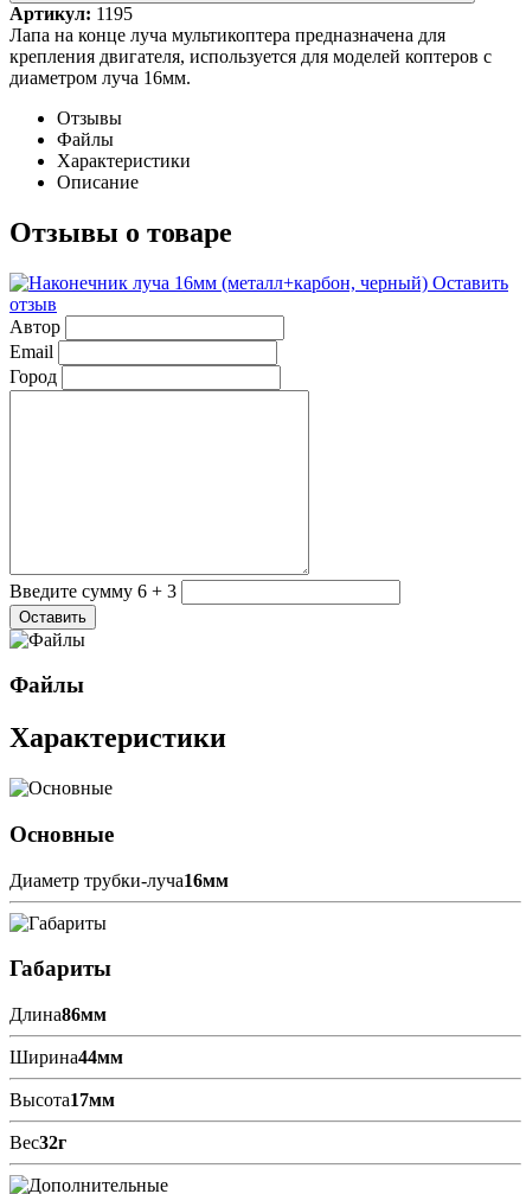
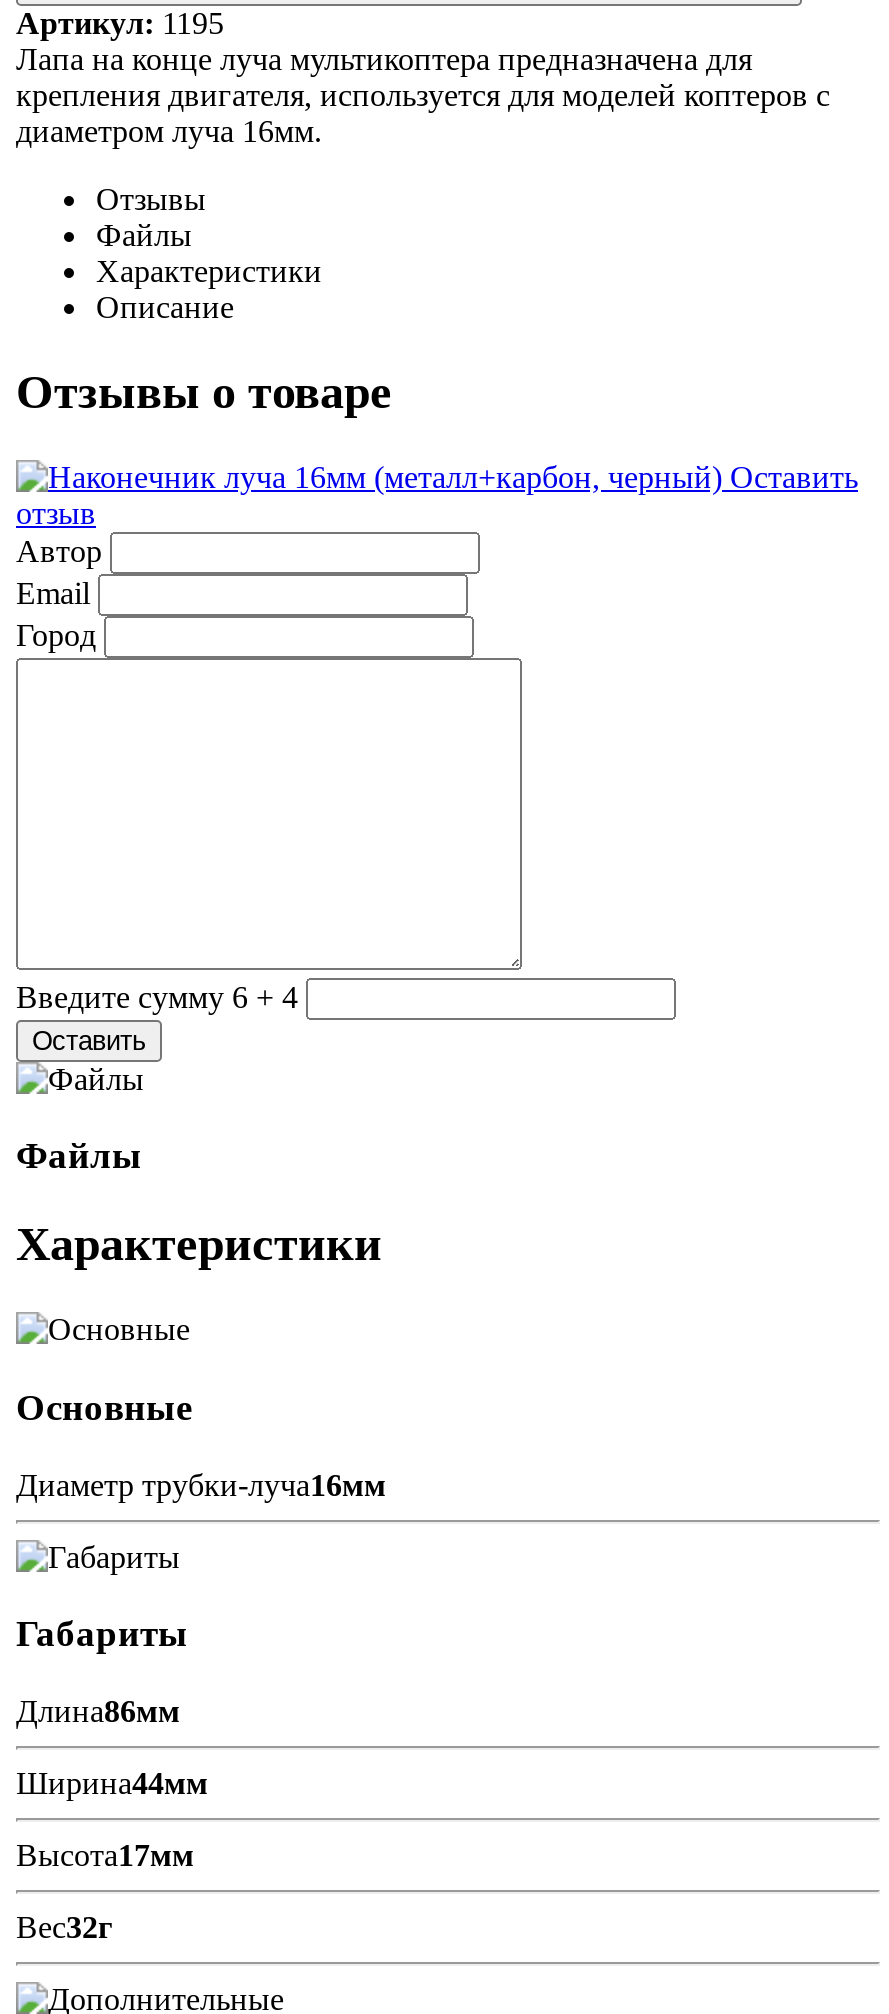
- Введите сумму 6 + 3
+ Введите сумму 6 + 4
